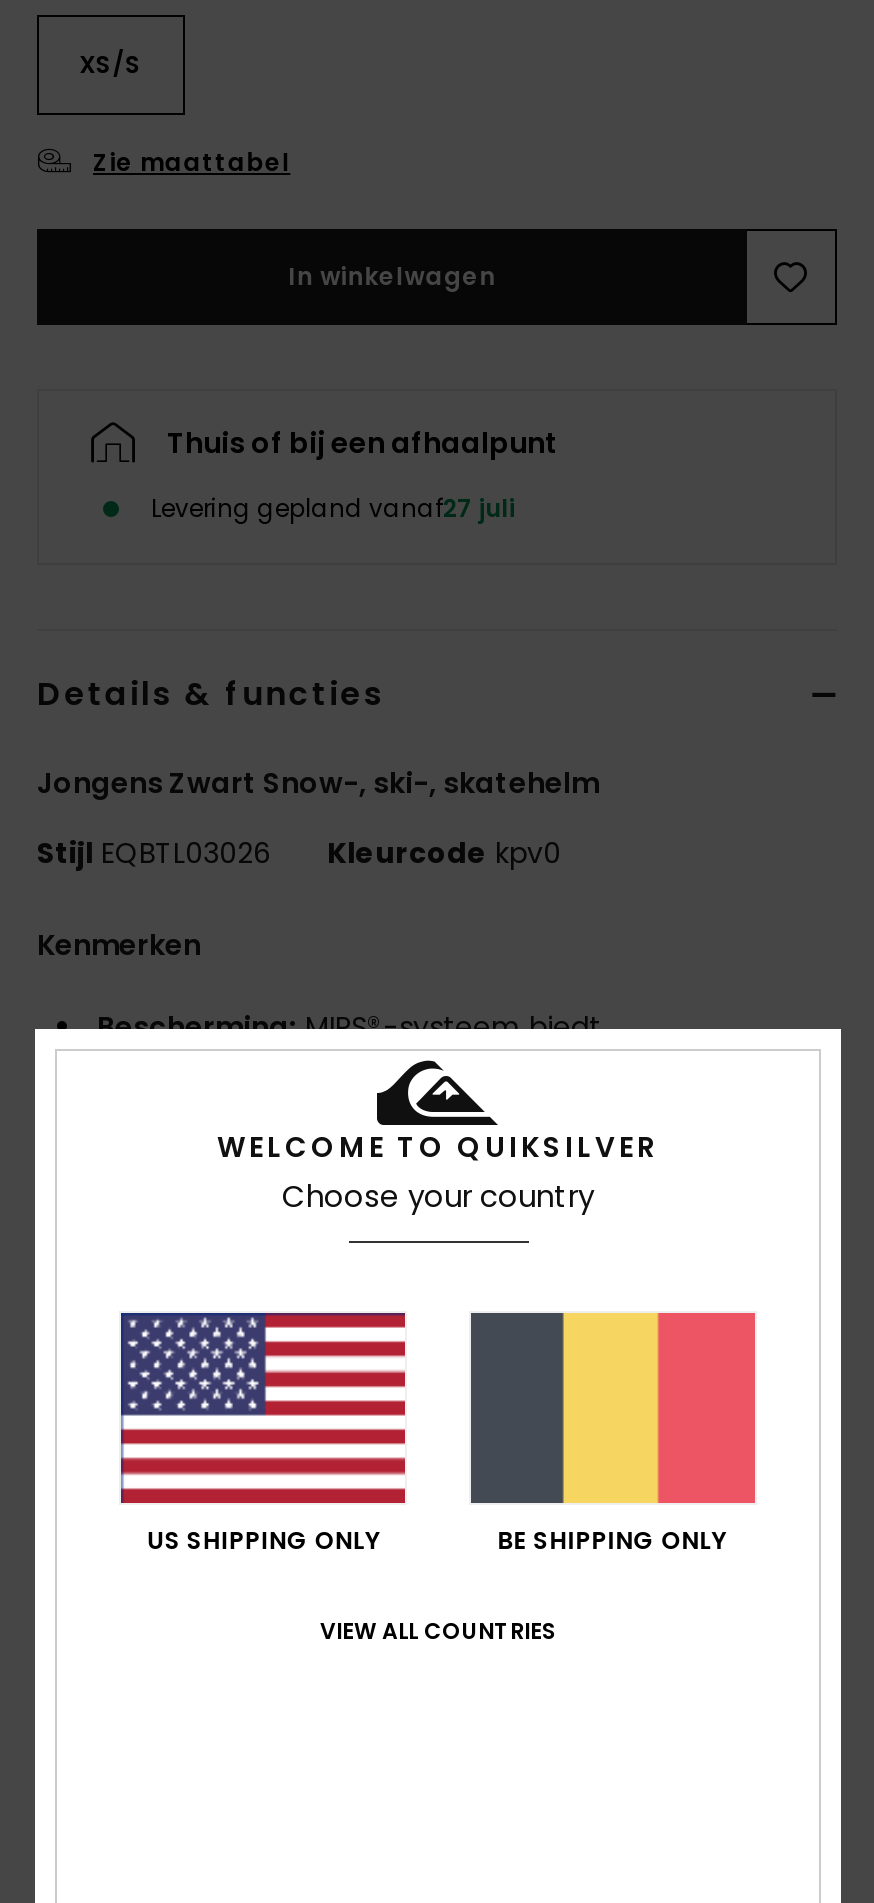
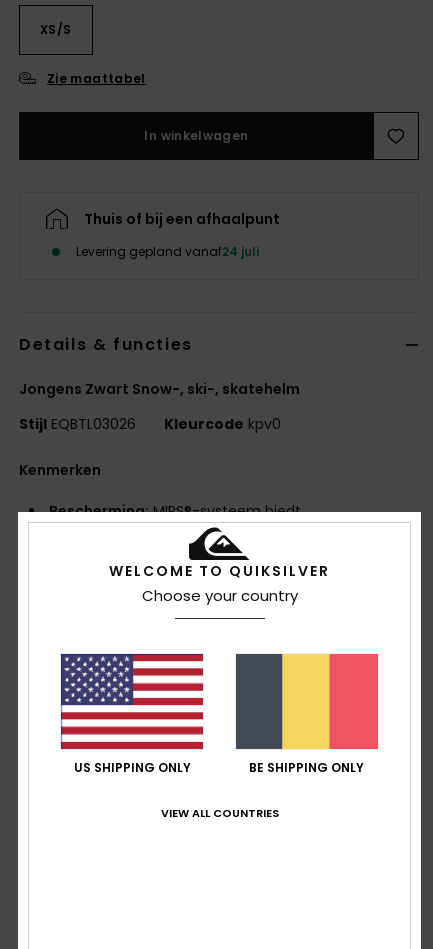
- Levering gepland vanaf27 juli
+ Levering gepland vanaf24 juli
